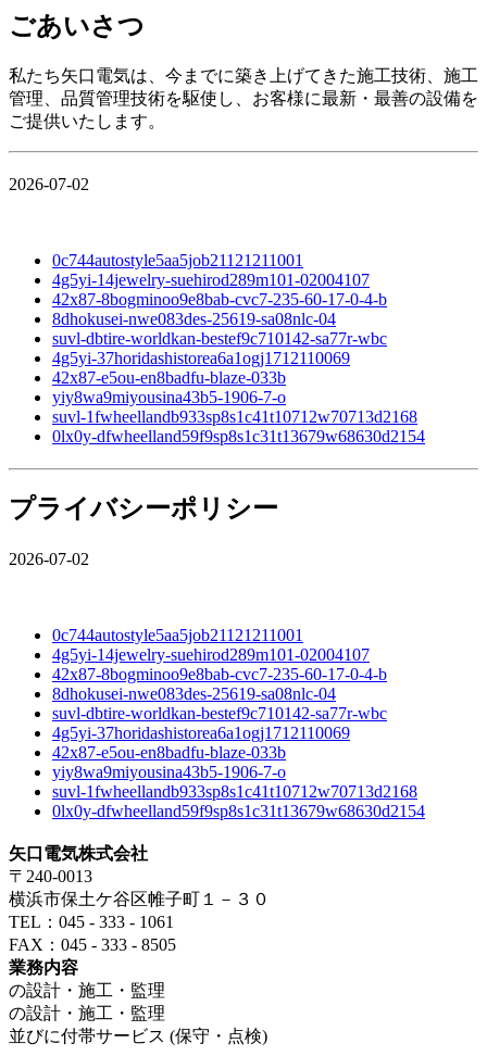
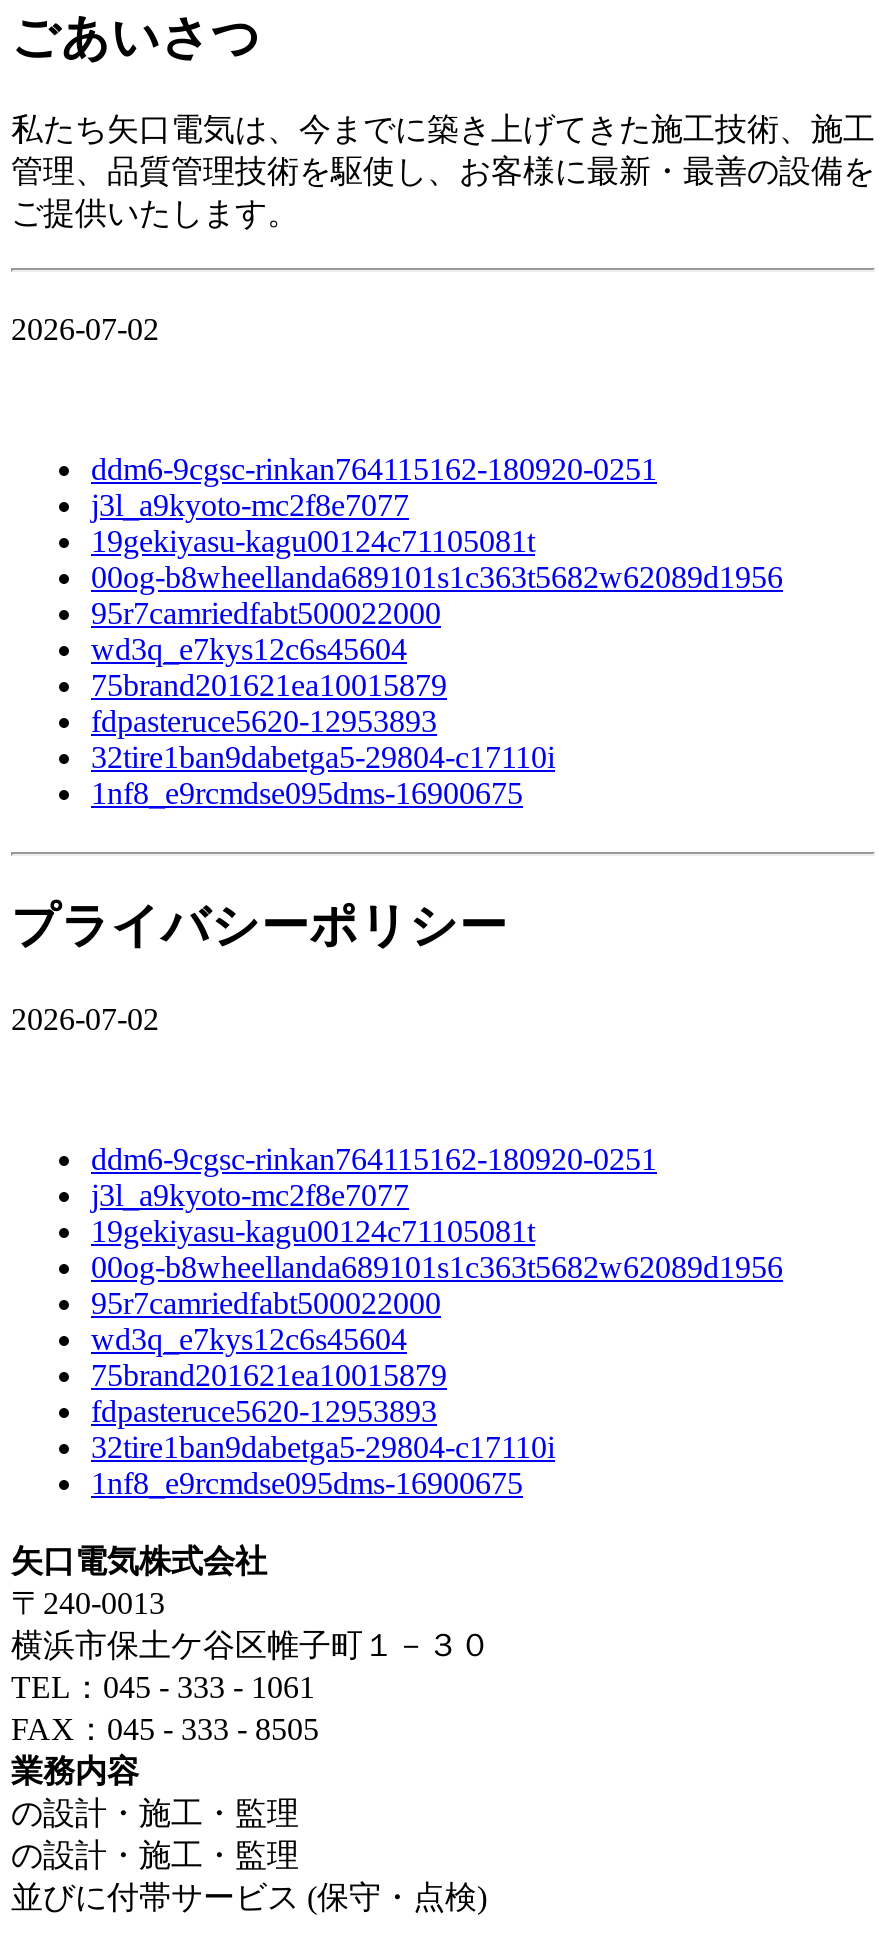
- 0c744autostyle5aa5job21121211001
- 4g5yi-14jewelry-suehirod289m101-02004107
- 42x87-8bogminoo9e8bab-cvc7-235-60-17-0-4-b
- 8dhokusei-nwe083des-25619-sa08nlc-04
- suvl-dbtire-worldkan-bestef9c710142-sa77r-wbc
- 4g5yi-37horidashistorea6a1ogj1712110069
- 42x87-e5ou-en8badfu-blaze-033b
- yiy8wa9miyousina43b5-1906-7-o
- suvl-1fwheellandb933sp8s1c41t10712w70713d2168
- 0lx0y-dfwheelland59f9sp8s1c31t13679w68630d2154
+ ddm6-9cgsc-rinkan764115162-180920-0251
+ j3l_a9kyoto-mc2f8e7077
+ 19gekiyasu-kagu00124c71105081t
+ 00og-b8wheellanda689101s1c363t5682w62089d1956
+ 95r7camriedfabt500022000
+ wd3q_e7kys12c6s45604
+ 75brand201621ea10015879
+ fdpasteruce5620-12953893
+ 32tire1ban9dabetga5-29804-c17110i
+ 1nf8_e9rcmdse095dms-16900675

- 0c744autostyle5aa5job21121211001
- 4g5yi-14jewelry-suehirod289m101-02004107
- 42x87-8bogminoo9e8bab-cvc7-235-60-17-0-4-b
- 8dhokusei-nwe083des-25619-sa08nlc-04
- suvl-dbtire-worldkan-bestef9c710142-sa77r-wbc
- 4g5yi-37horidashistorea6a1ogj1712110069
- 42x87-e5ou-en8badfu-blaze-033b
- yiy8wa9miyousina43b5-1906-7-o
- suvl-1fwheellandb933sp8s1c41t10712w70713d2168
- 0lx0y-dfwheelland59f9sp8s1c31t13679w68630d2154
+ ddm6-9cgsc-rinkan764115162-180920-0251
+ j3l_a9kyoto-mc2f8e7077
+ 19gekiyasu-kagu00124c71105081t
+ 00og-b8wheellanda689101s1c363t5682w62089d1956
+ 95r7camriedfabt500022000
+ wd3q_e7kys12c6s45604
+ 75brand201621ea10015879
+ fdpasteruce5620-12953893
+ 32tire1ban9dabetga5-29804-c17110i
+ 1nf8_e9rcmdse095dms-16900675
